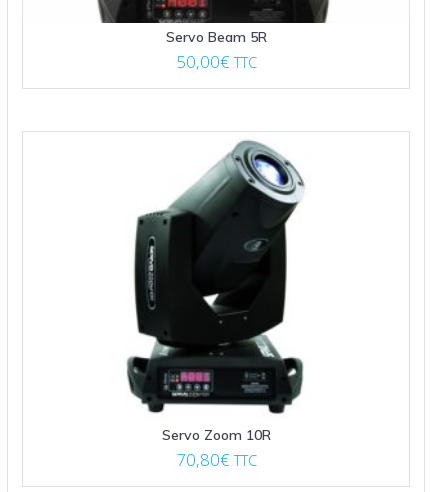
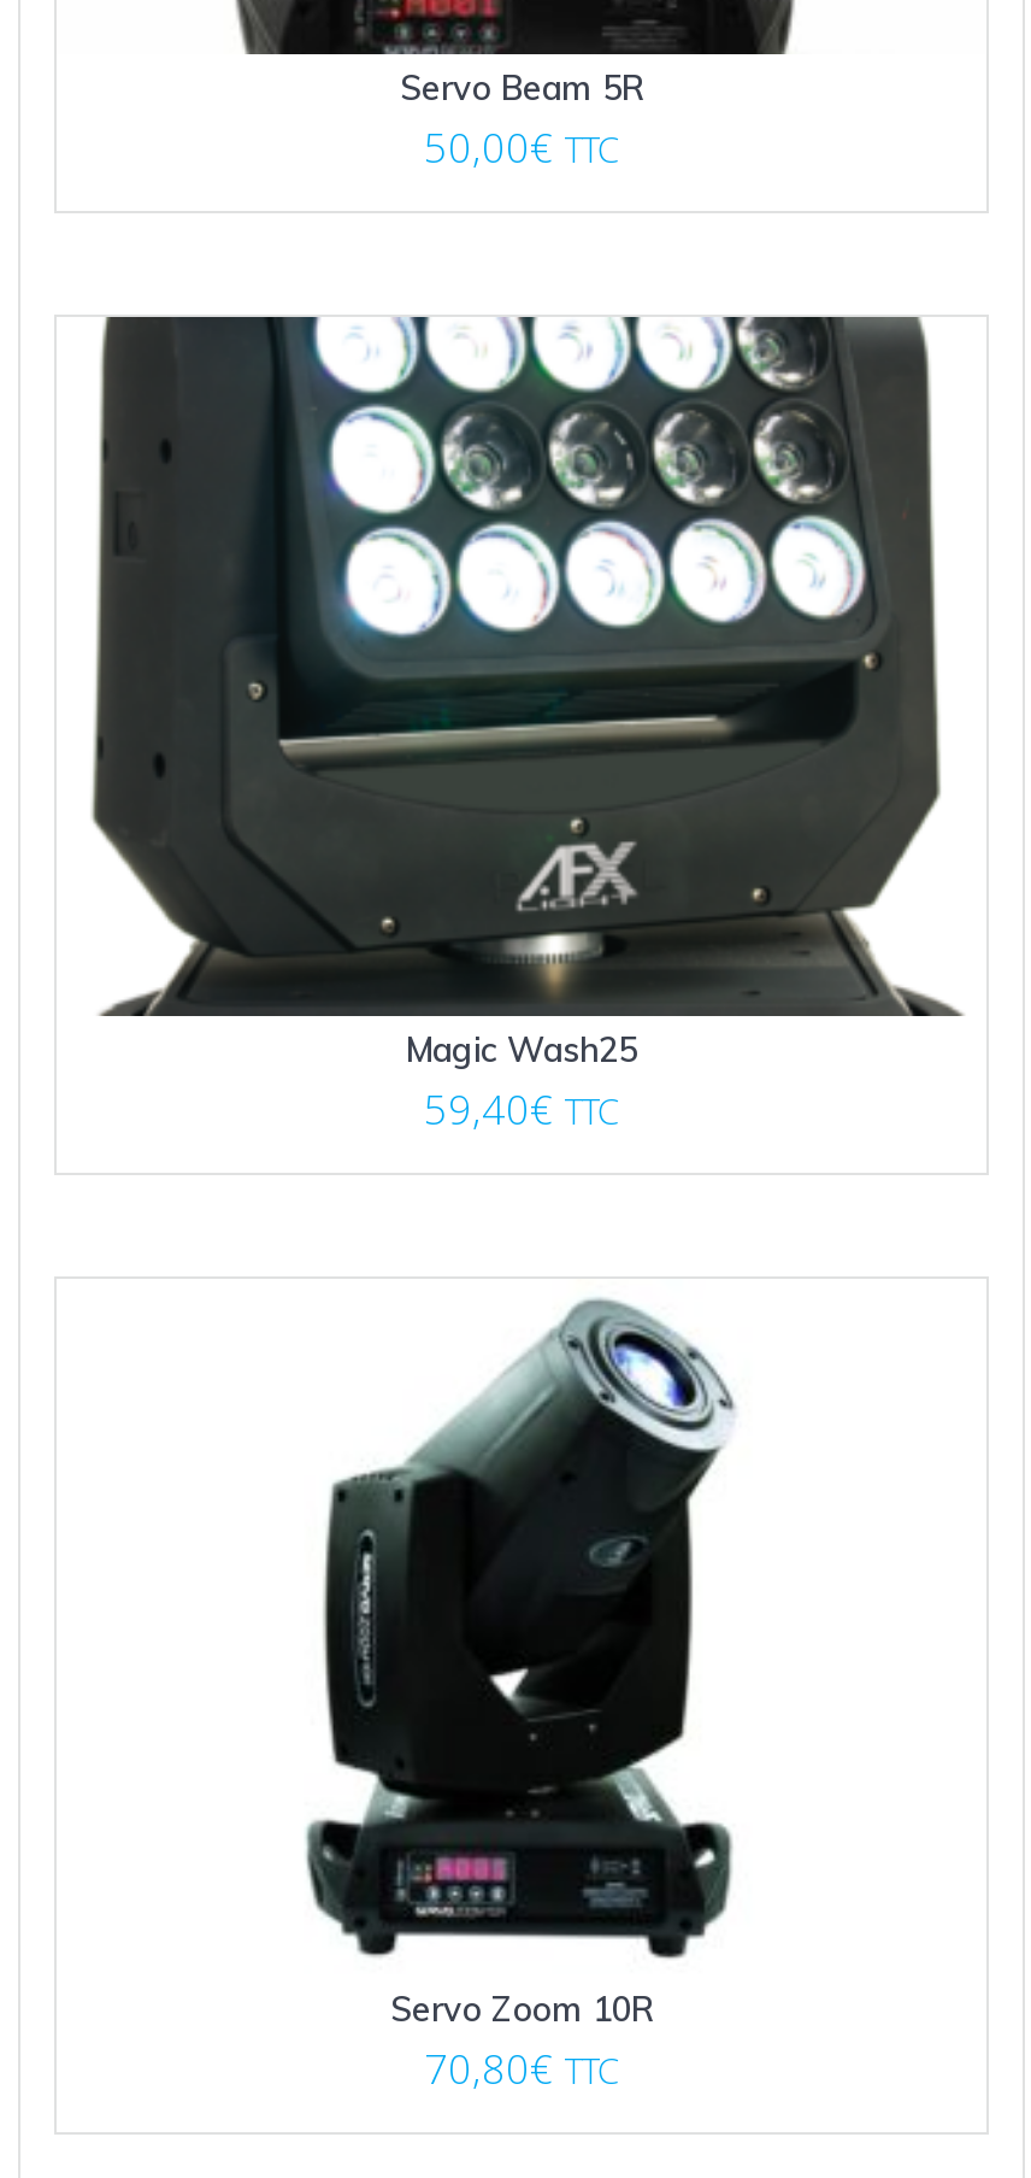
+ [image]
+ Magic Wash25
+ 59,40€ TTC
